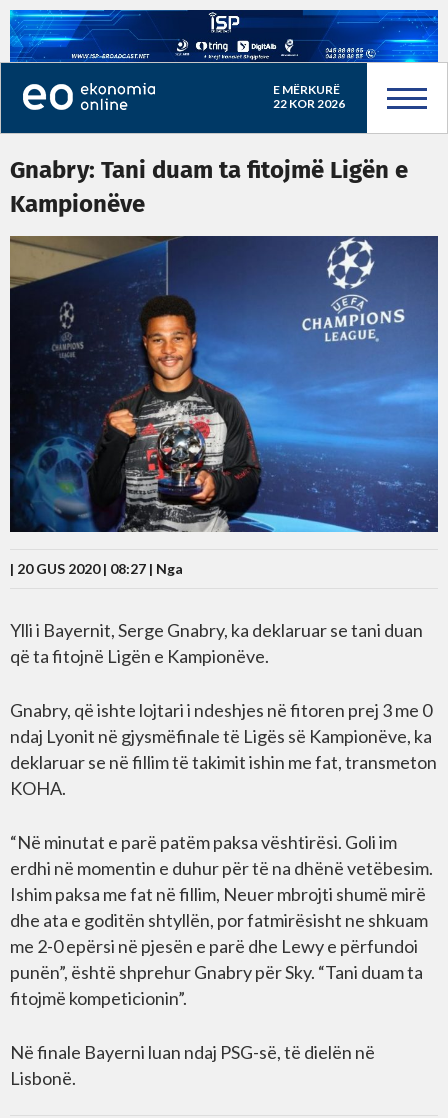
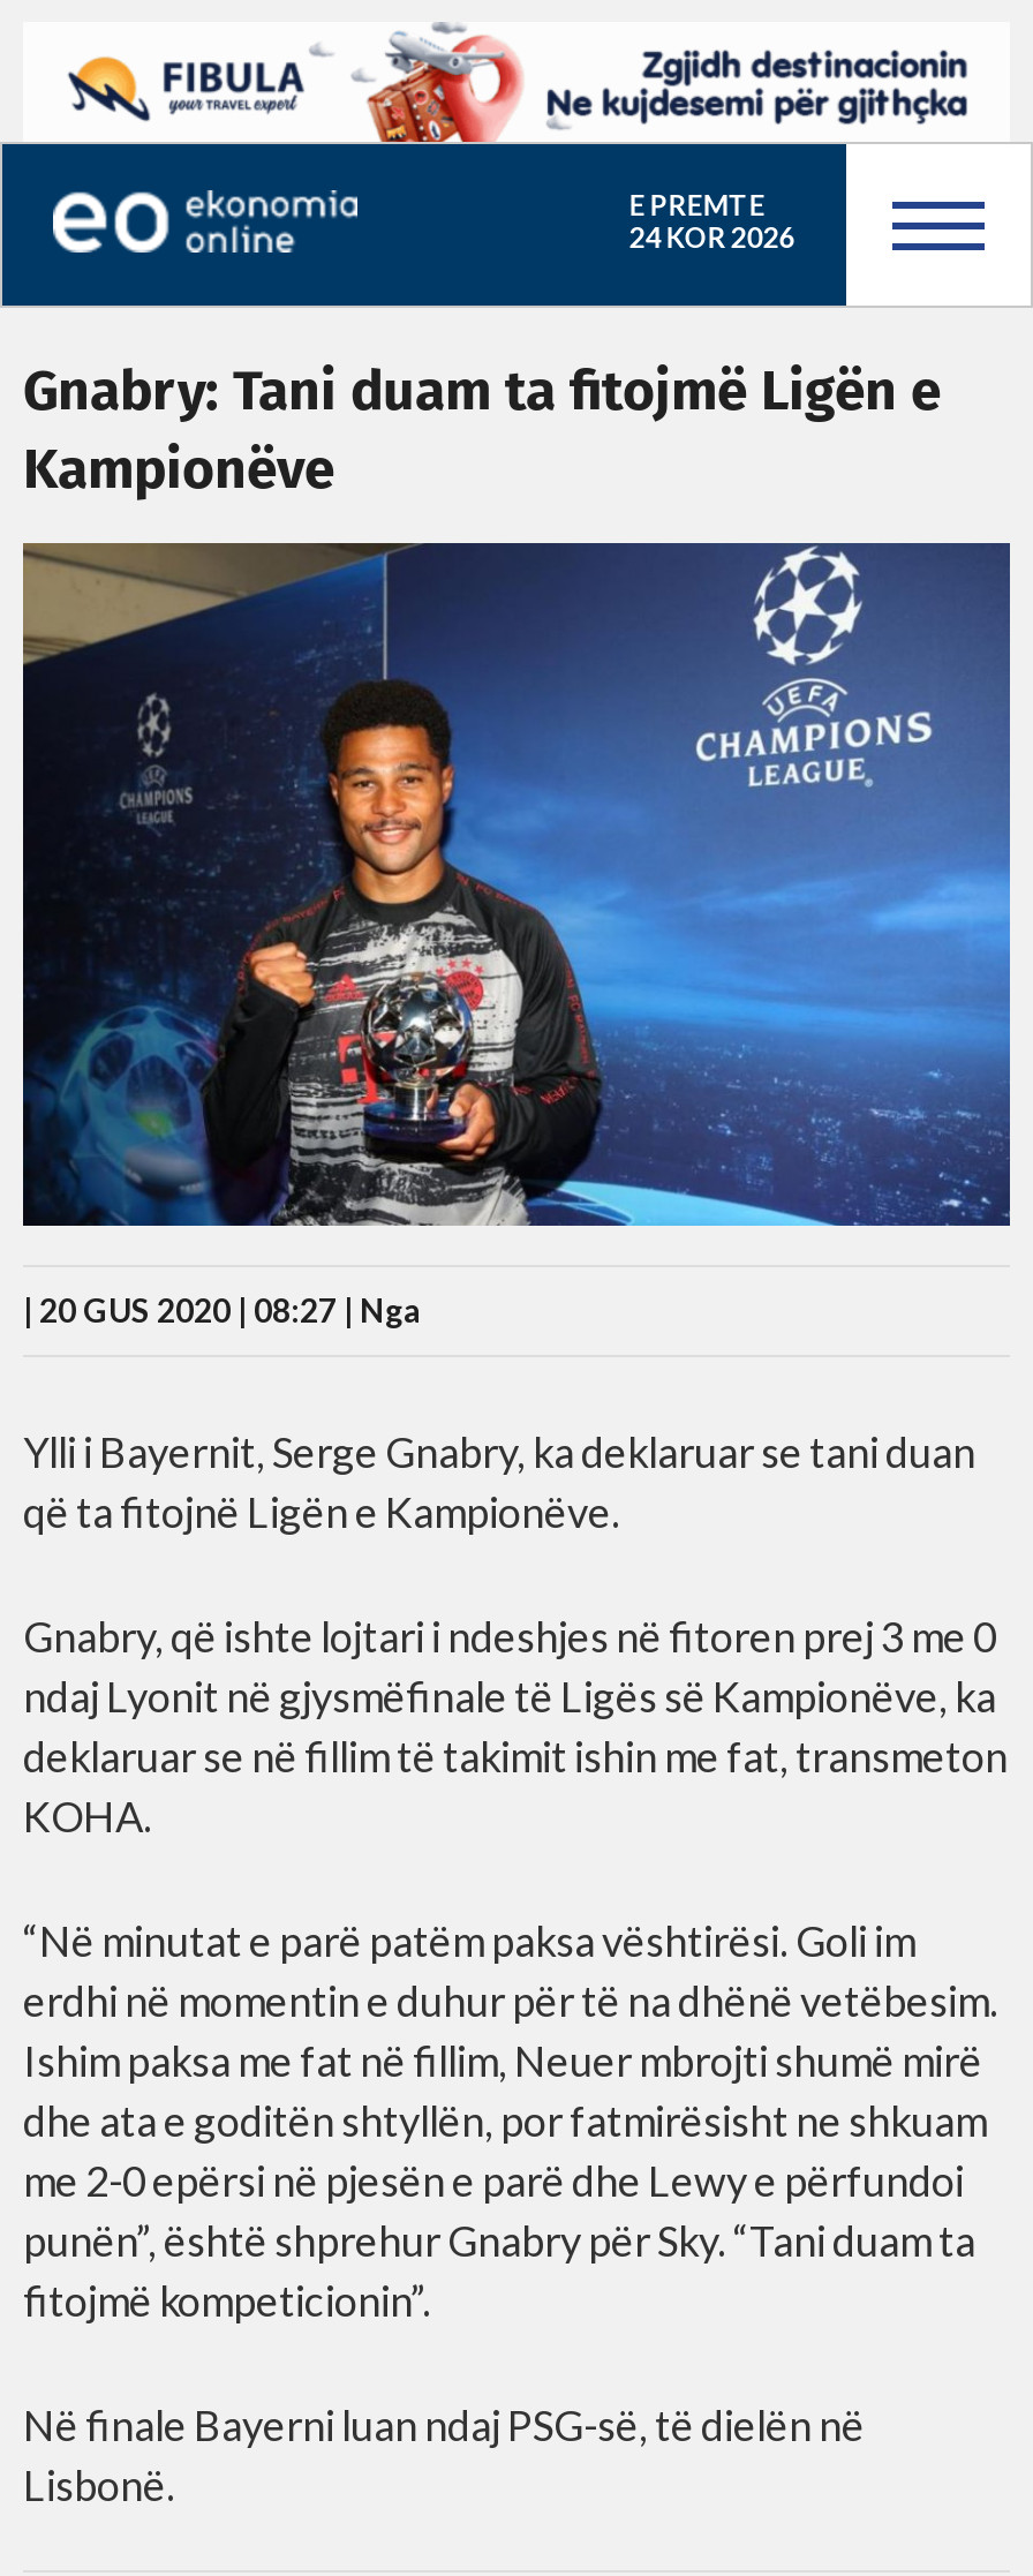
- [image]
- E MËRKURË
+ [image]
+ E PREMTE

- 22 KOR 2026
+ 24 KOR 2026
